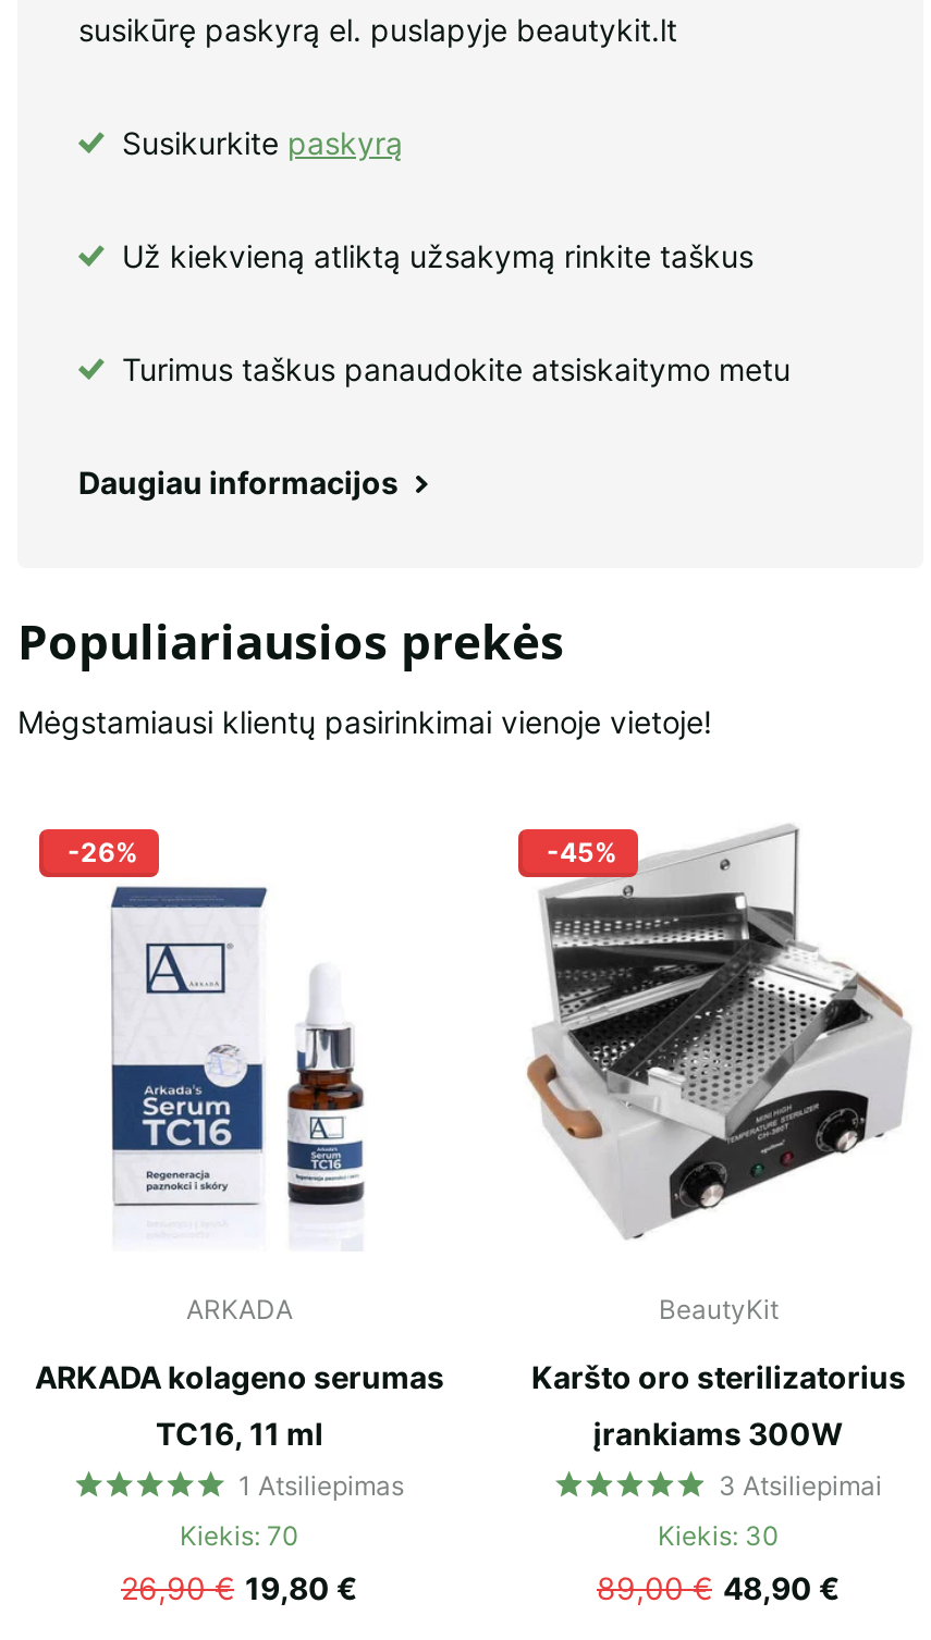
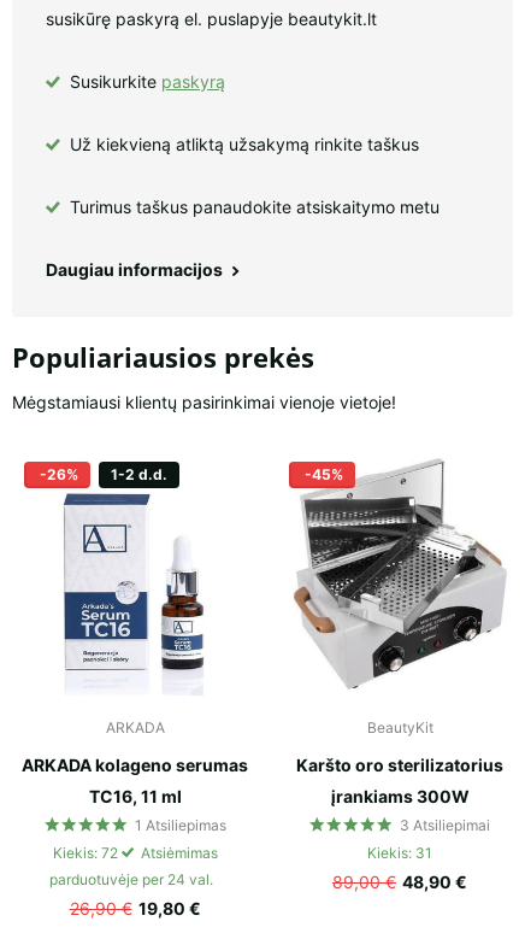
+ 1-2 d.d.

- Kiekis: 70
+ Kiekis: 72
+ Atsiėmimas
+ parduotuvėje per 24 val.

- Kiekis: 30
+ Kiekis: 31
